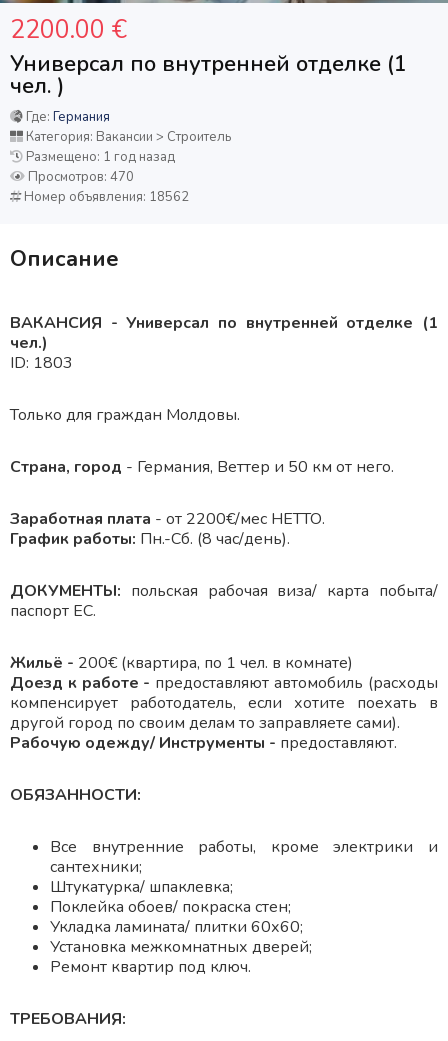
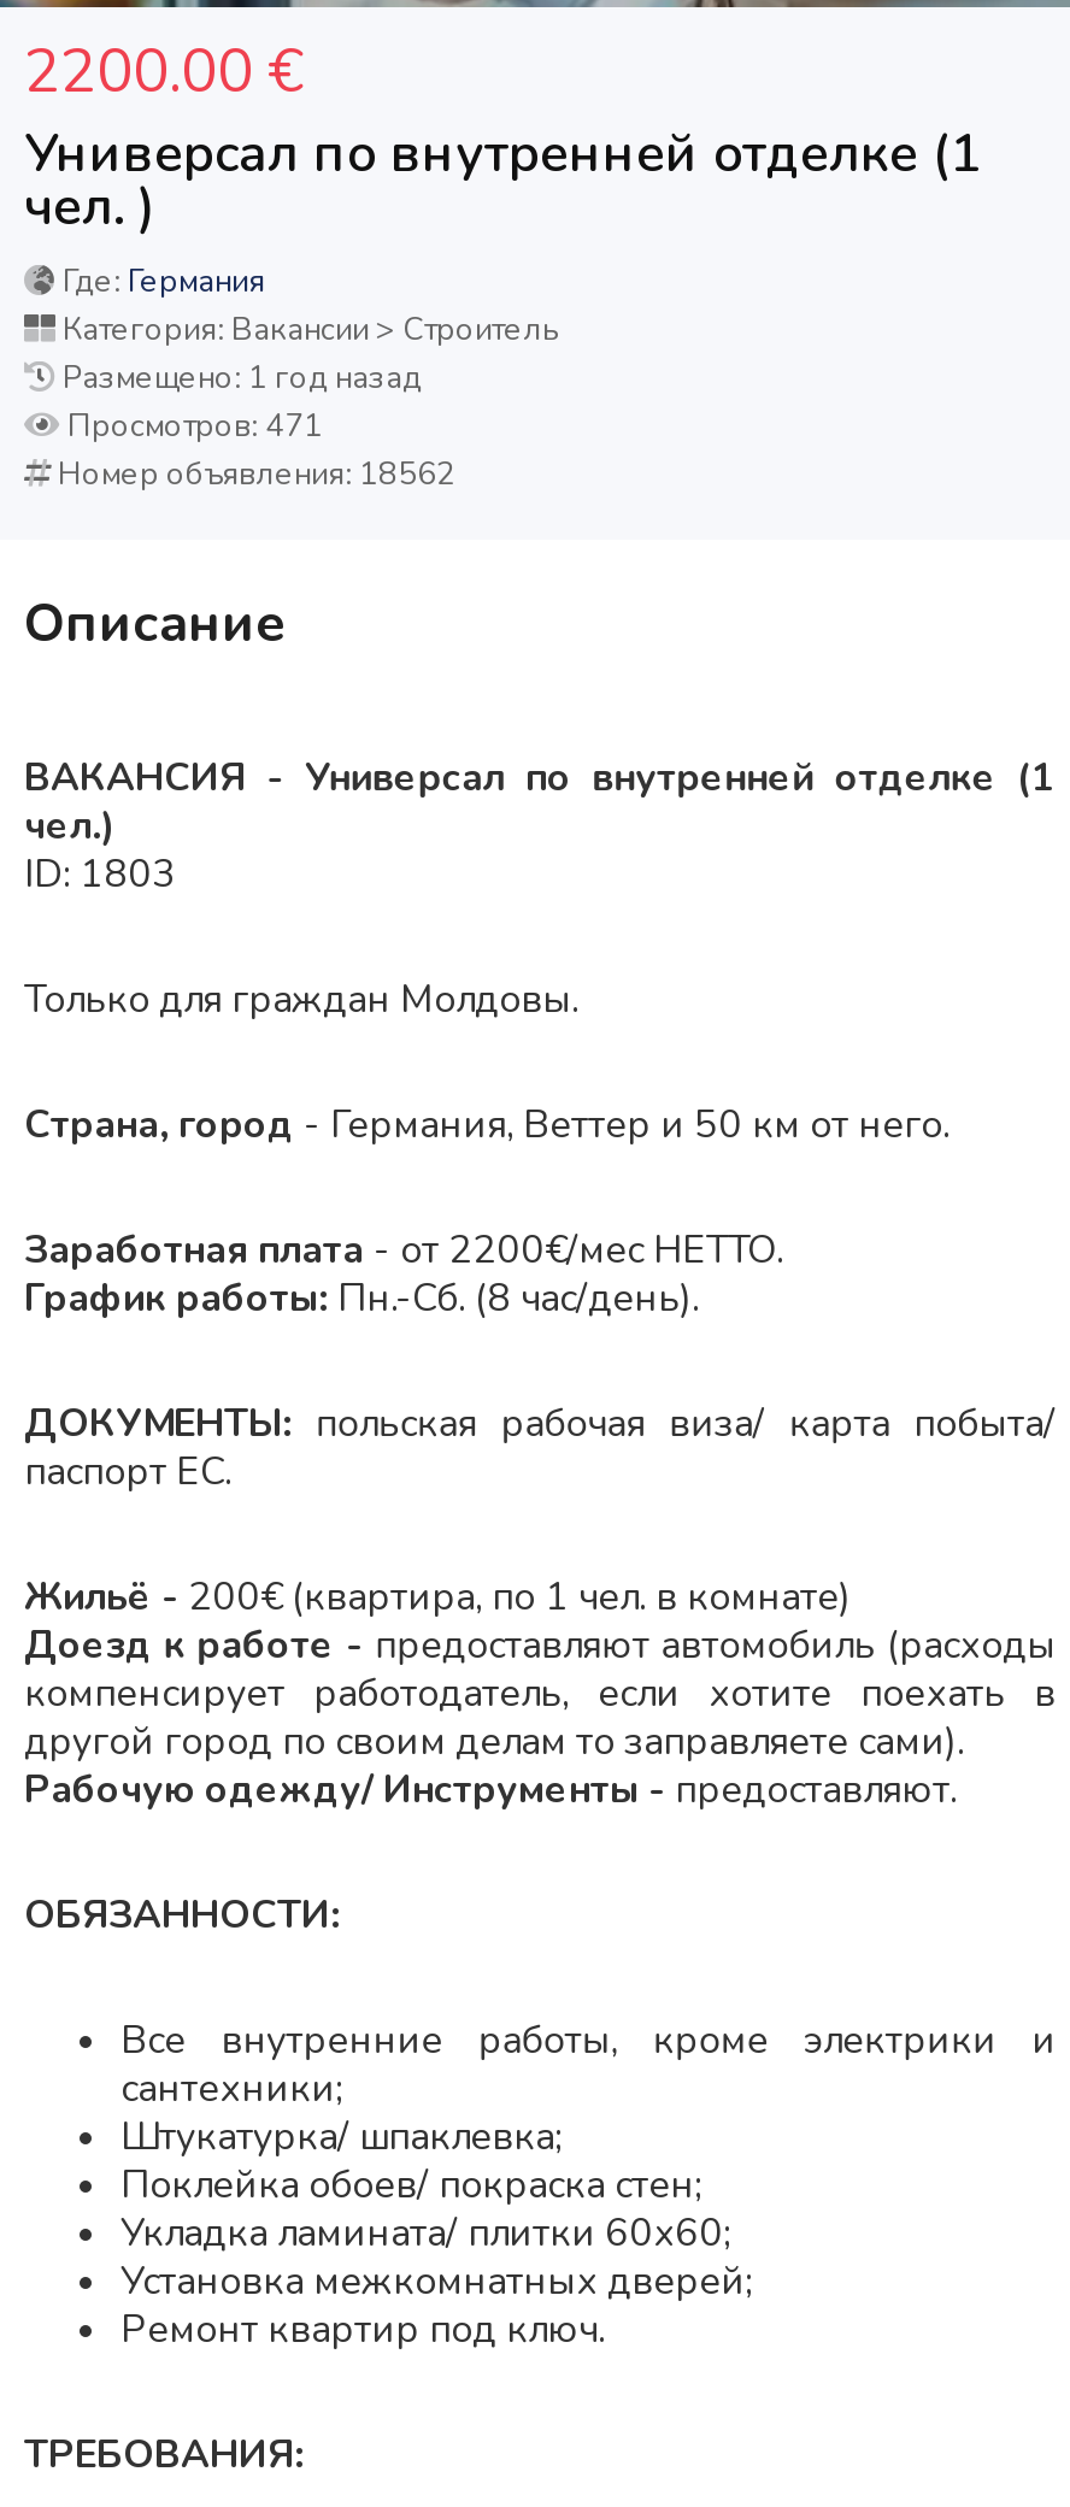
- Просмотров: 470
+ Просмотров: 471
